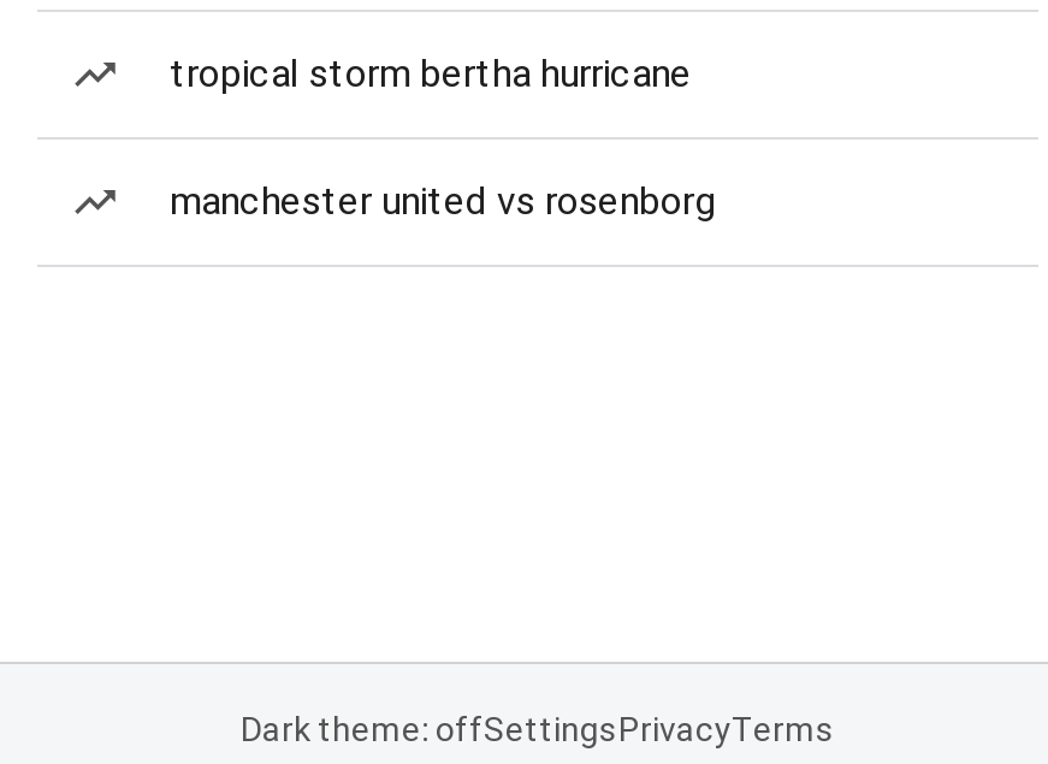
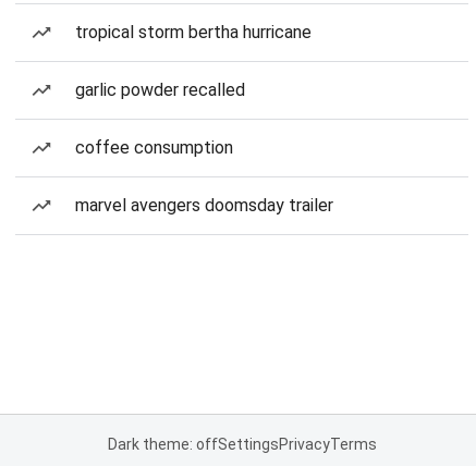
- manchester united vs rosenborg
+ garlic powder recalled
+ coffee consumption
+ marvel avengers doomsday trailer
